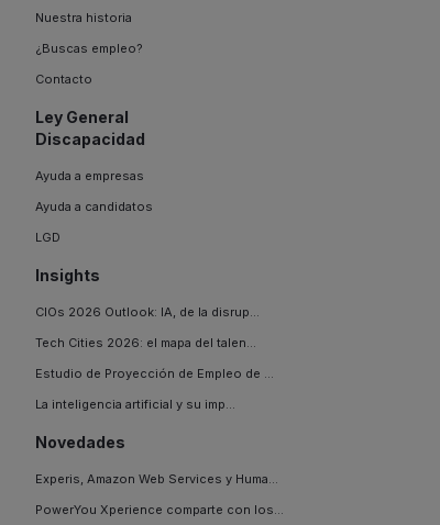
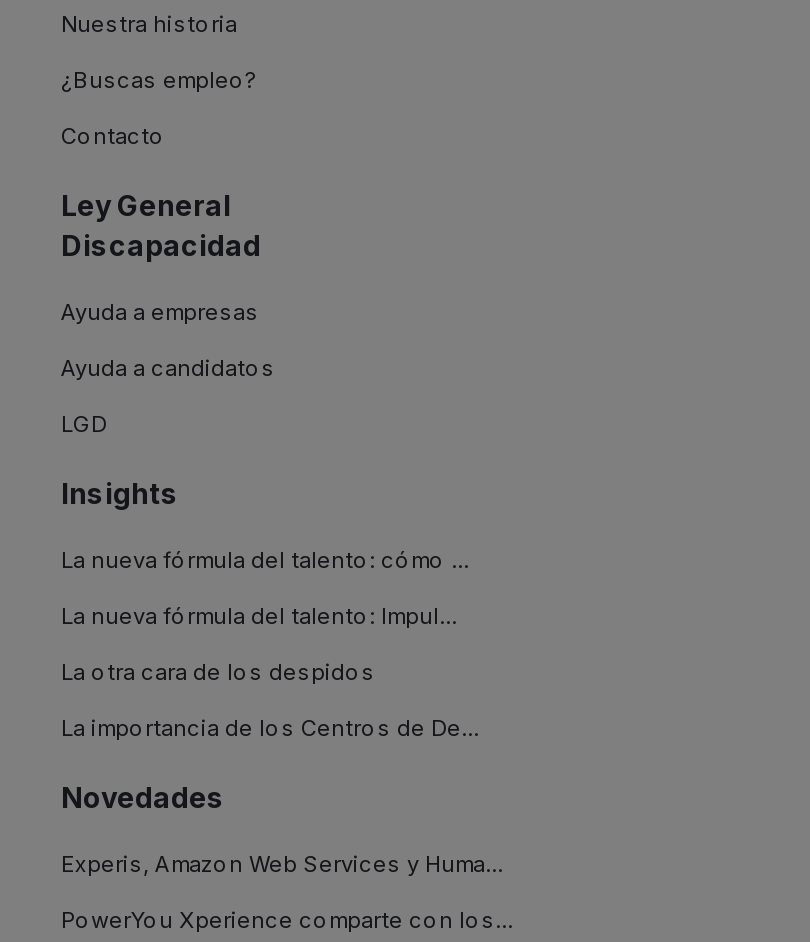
- CIOs 2026 Outlook: IA, de la disrup...
+ La nueva fórmula del talento: cómo ...

- Tech Cities 2026: el mapa del talen...
+ La nueva fórmula del talento: Impul...

- Estudio de Proyección de Empleo de ...
+ La otra cara de los despidos

- La inteligencia artificial y su imp...
+ La importancia de los Centros de De...
